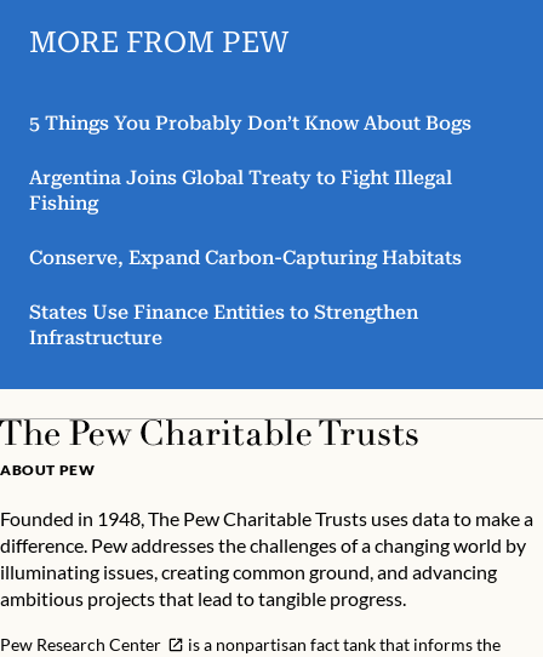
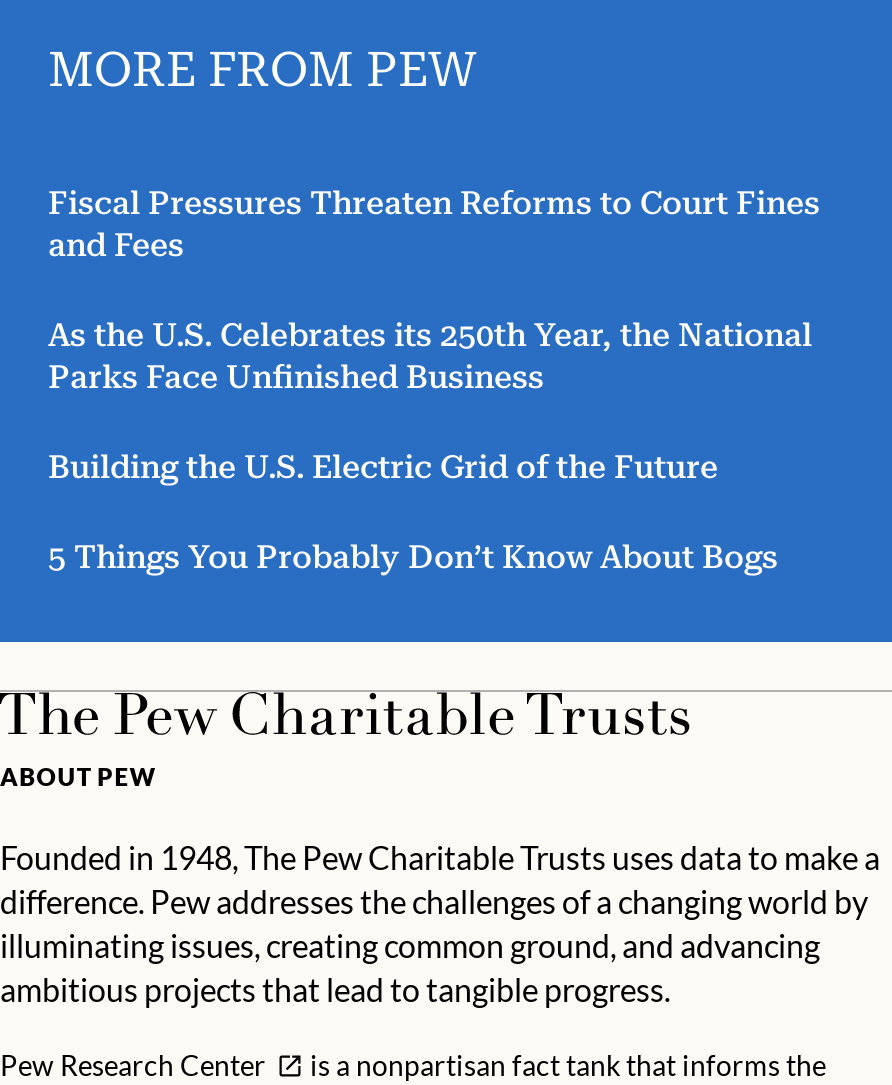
+ Fiscal Pressures Threaten Reforms to Court Fines
+ and Fees
+ As the U.S. Celebrates its 250th Year, the National
+ Parks Face Unfinished Business
+ Building the U.S. Electric Grid of the Future

moved down: 5 Things You Probably Don’t Know About Bogs

- Argentina Joins Global Treaty to Fight Illegal
- Fishing
- Conserve, Expand Carbon-Capturing Habitats
- States Use Finance Entities to Strengthen
- Infrastructure
